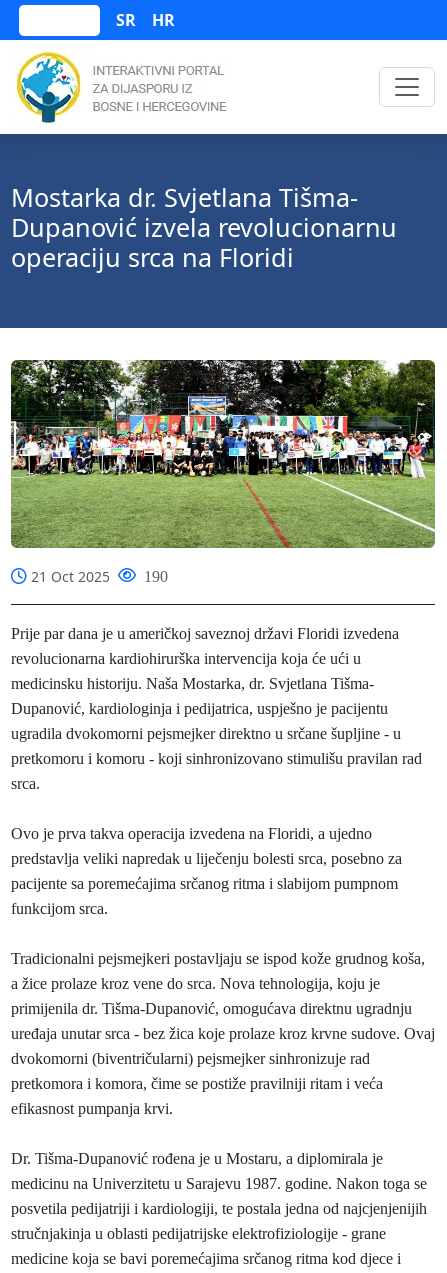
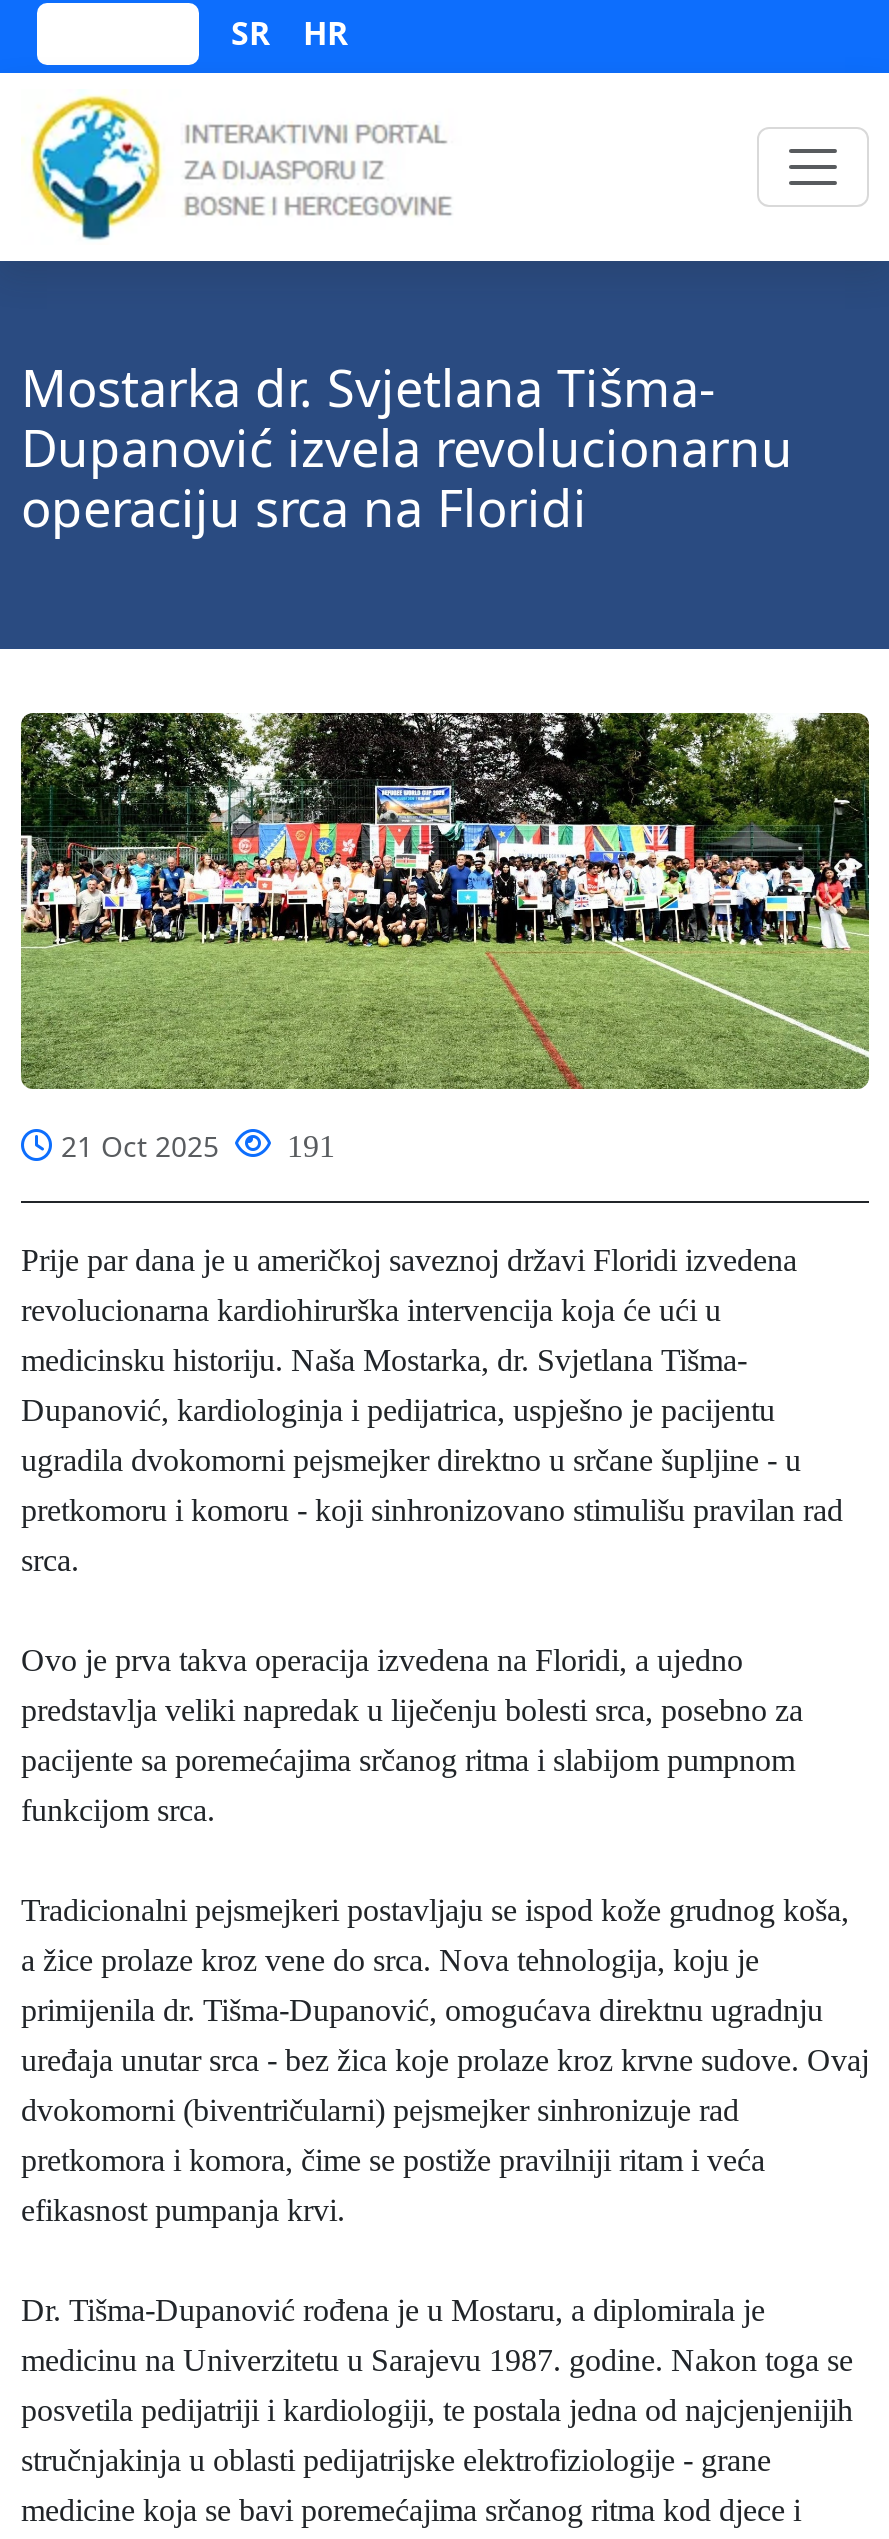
- 190
+ 191
